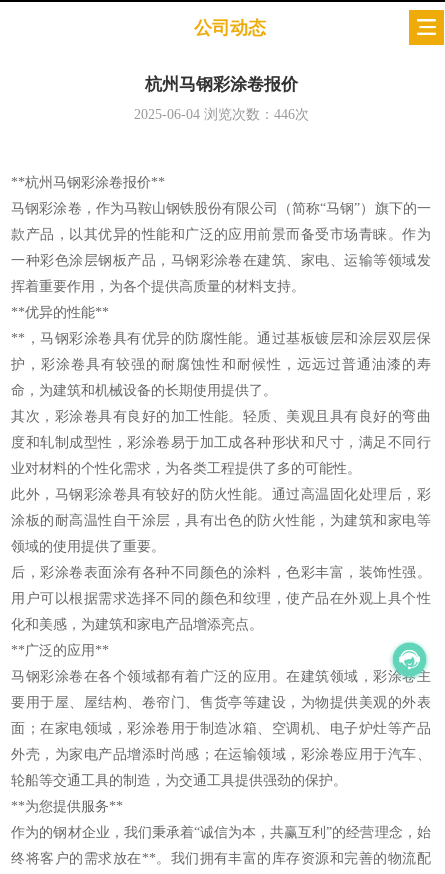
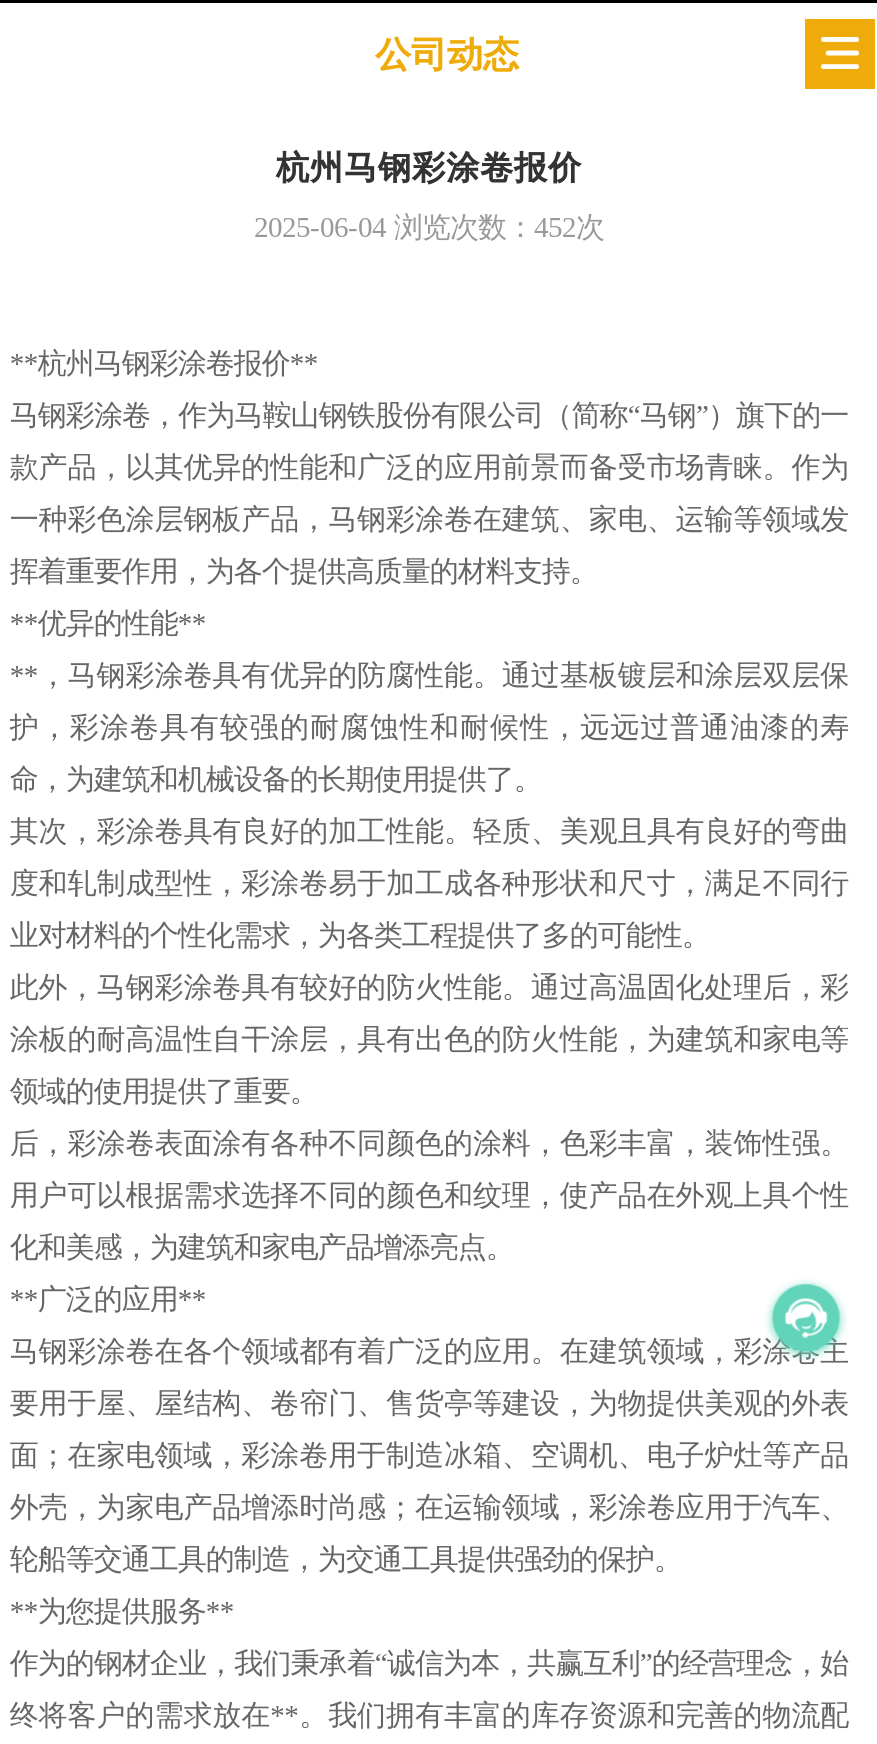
- 2025-06-04浏览次数：446次
+ 2025-06-04浏览次数：452次
